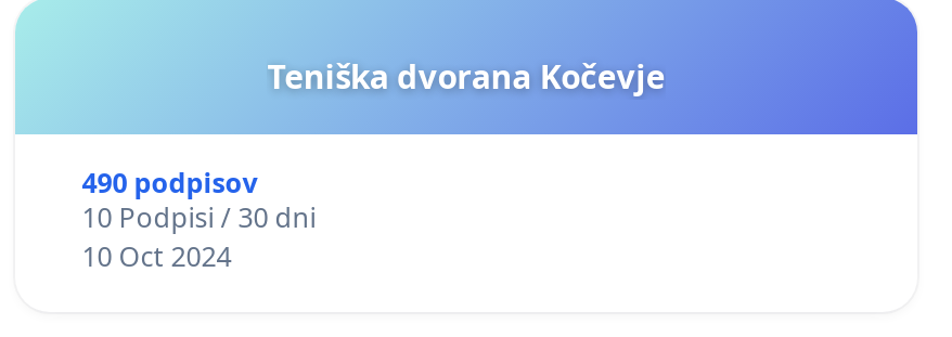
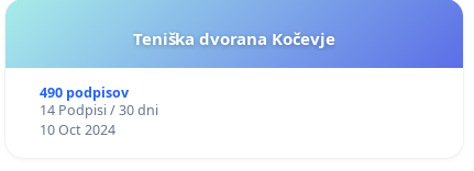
- 10 Podpisi / 30 dni
+ 14 Podpisi / 30 dni
